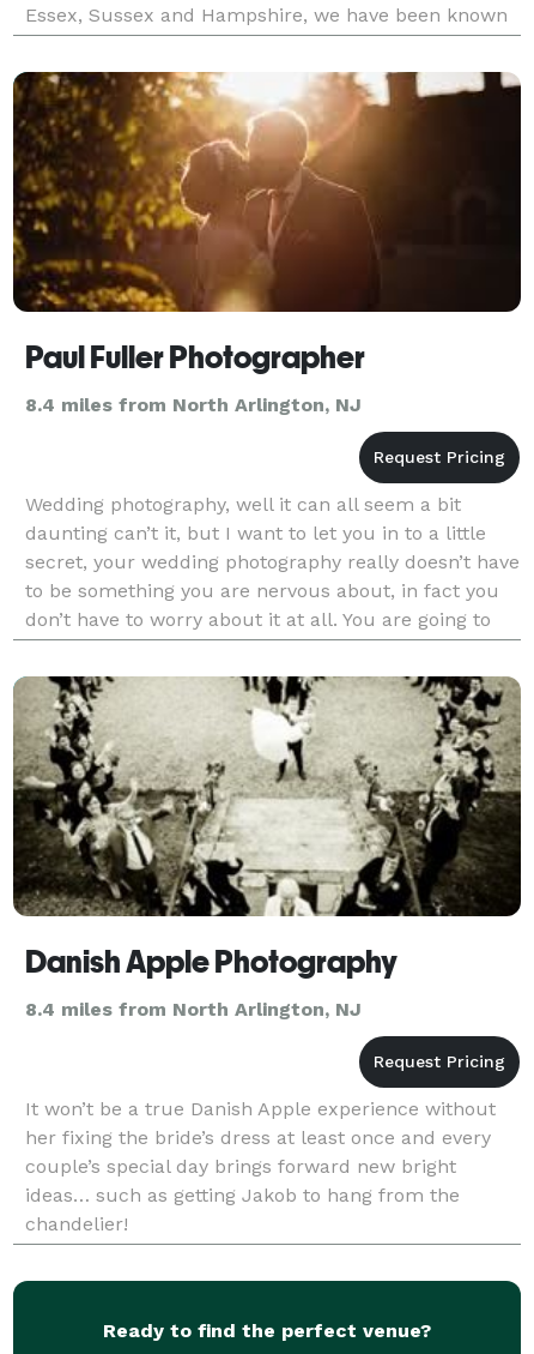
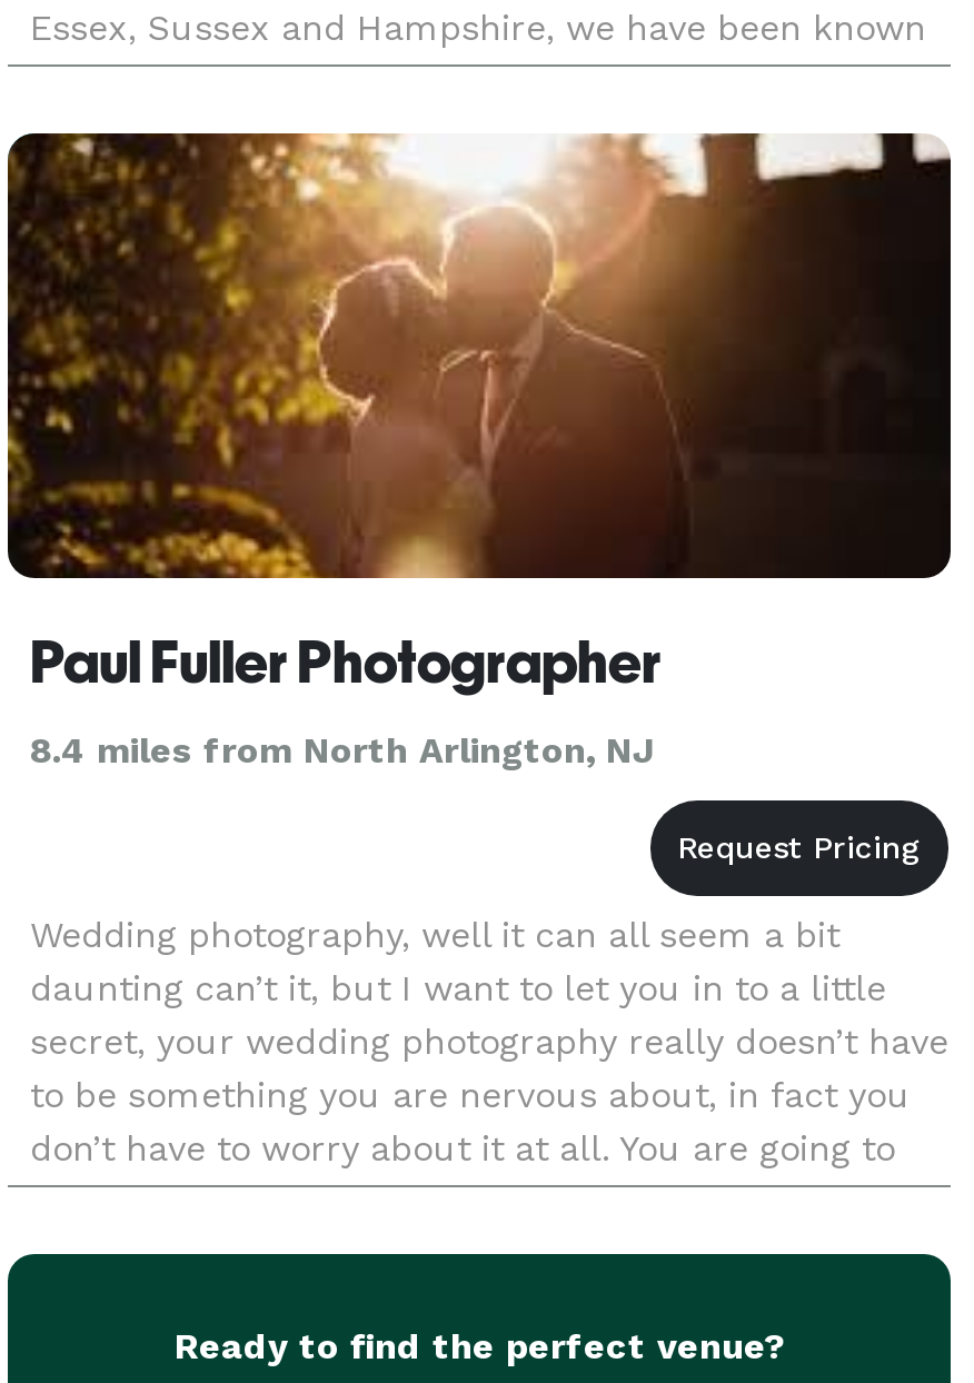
- [image]
- Danish Apple Photography
- 8.4 miles from North Arlington, NJ

- It won’t be a true Danish Apple experience without
- her fixing the bride’s dress at least once and every
- couple’s special day brings forward new bright
- ideas… such as getting Jakob to hang from the
- chandelier!
